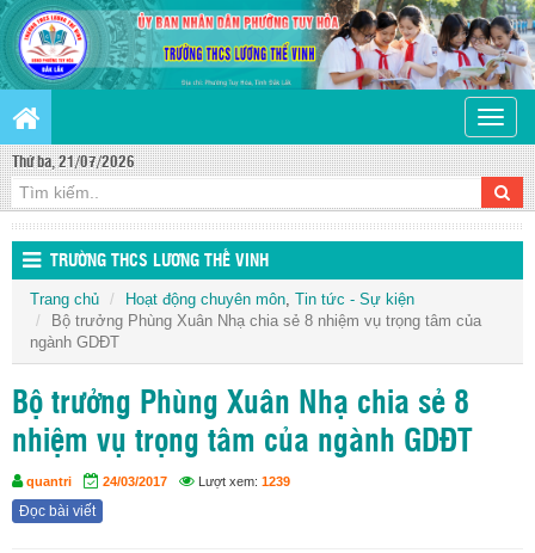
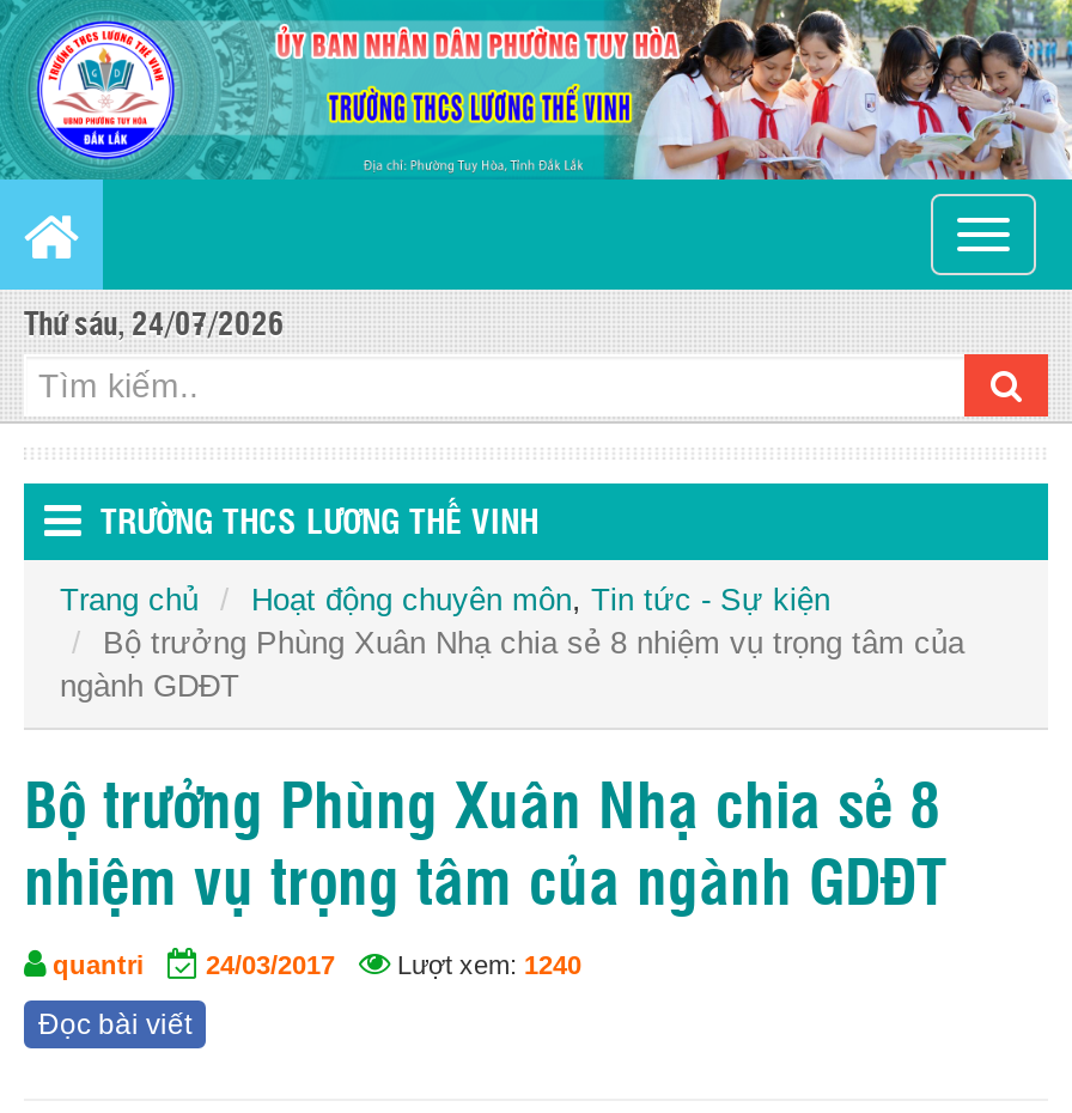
- Thứ ba, 21/07/2026
+ Thứ sáu, 24/07/2026

- 24/03/2017 Lượt xem: 1239
+ 24/03/2017 Lượt xem: 1240
